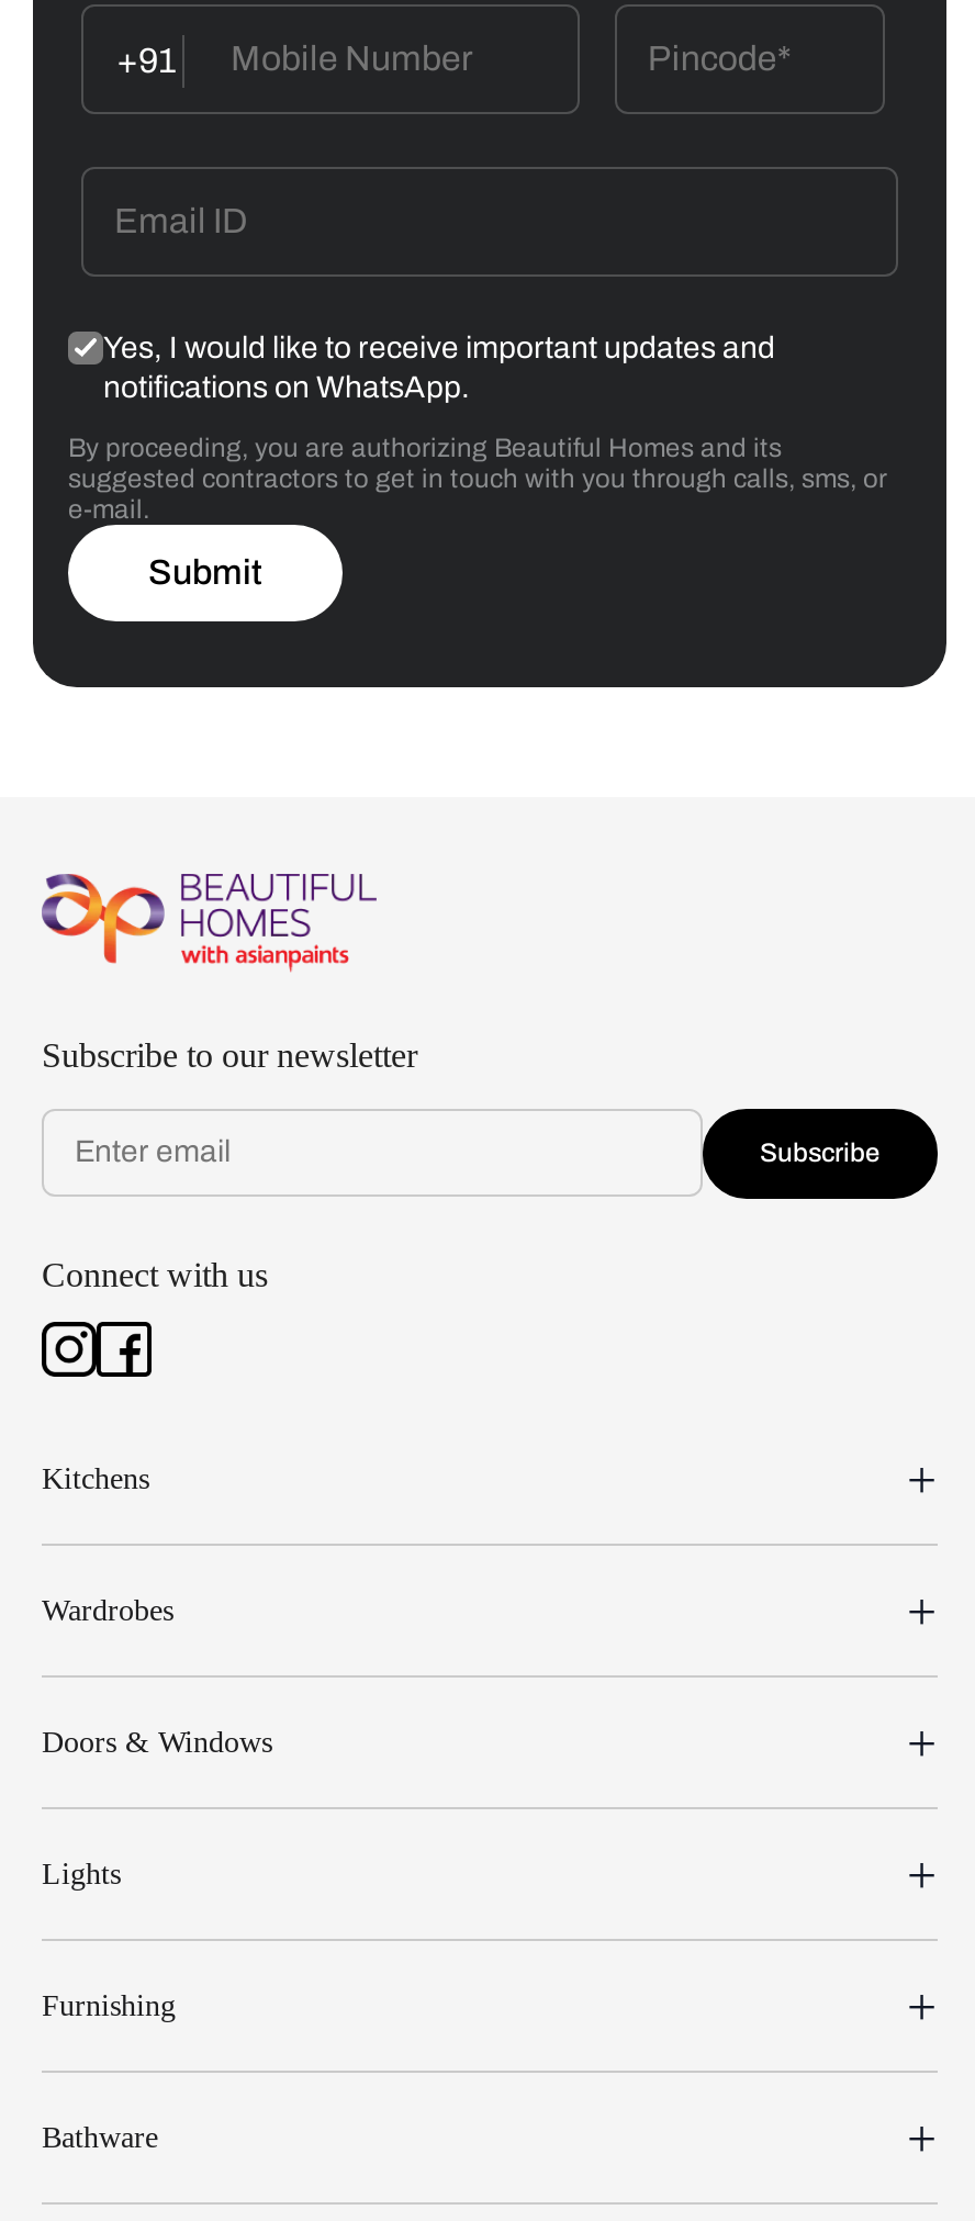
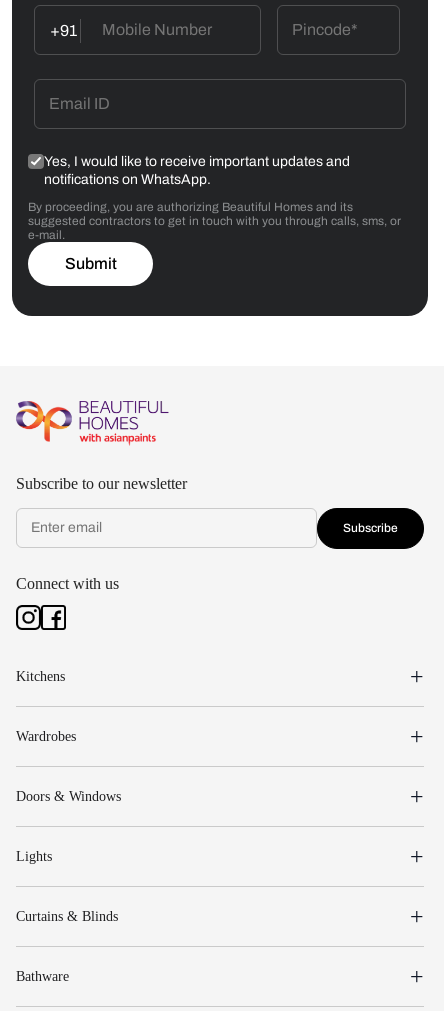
- Furnishing
+ Curtains & Blinds
